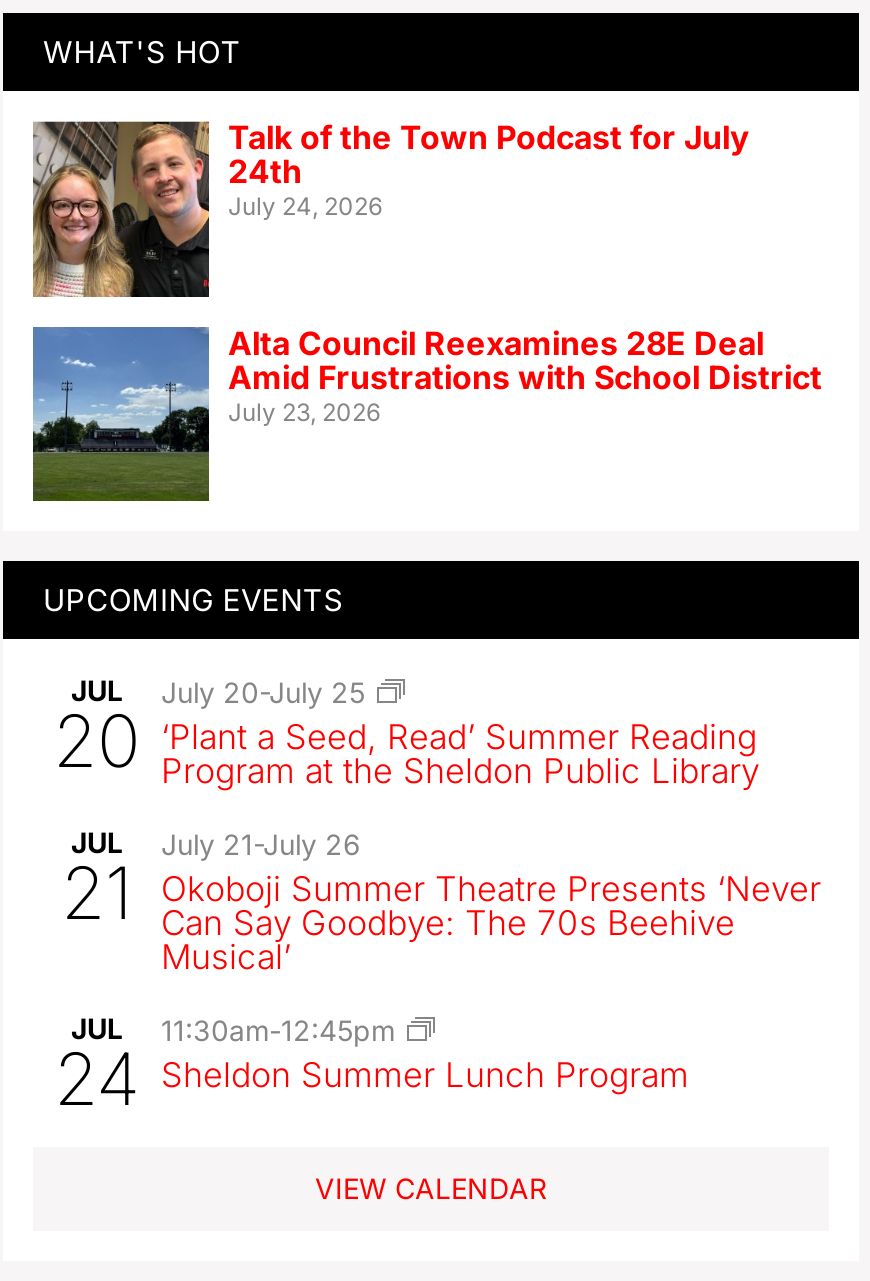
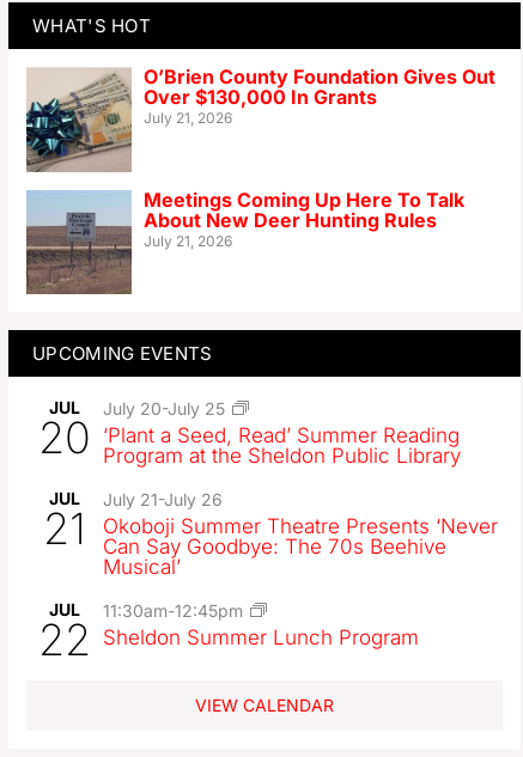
- [image]
- Talk of the Town Podcast for July
- 24th
- July 24, 2026
+ [image]
+ O’Brien County Foundation Gives Out
+ Over $130,000 In Grants
+ July 21, 2026

- [image]
- Alta Council Reexamines 28E Deal
- Amid Frustrations with School District
- July 23, 2026
+ [image]
+ Meetings Coming Up Here To Talk
+ About New Deer Hunting Rules
+ July 21, 2026

- 24 Sheldon Summer Lunch Program
+ 22 Sheldon Summer Lunch Program
